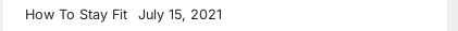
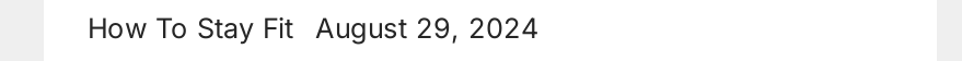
- How To Stay Fit July 15, 2021
+ How To Stay Fit August 29, 2024
